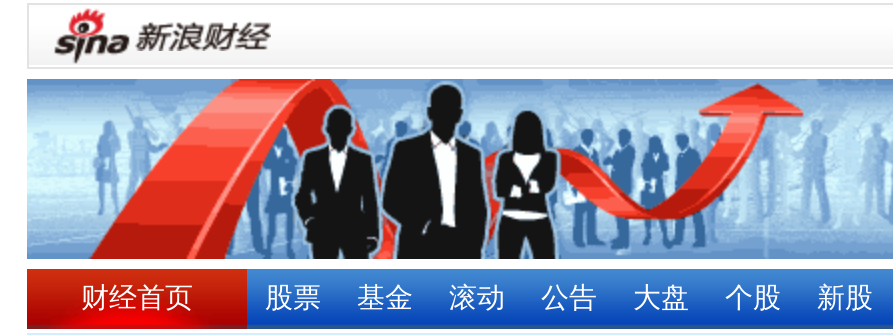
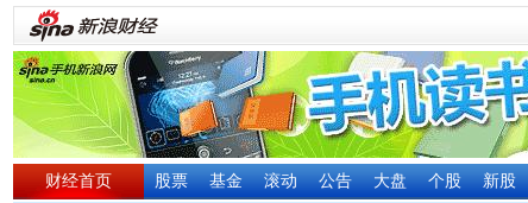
- [image]
+ [image]
